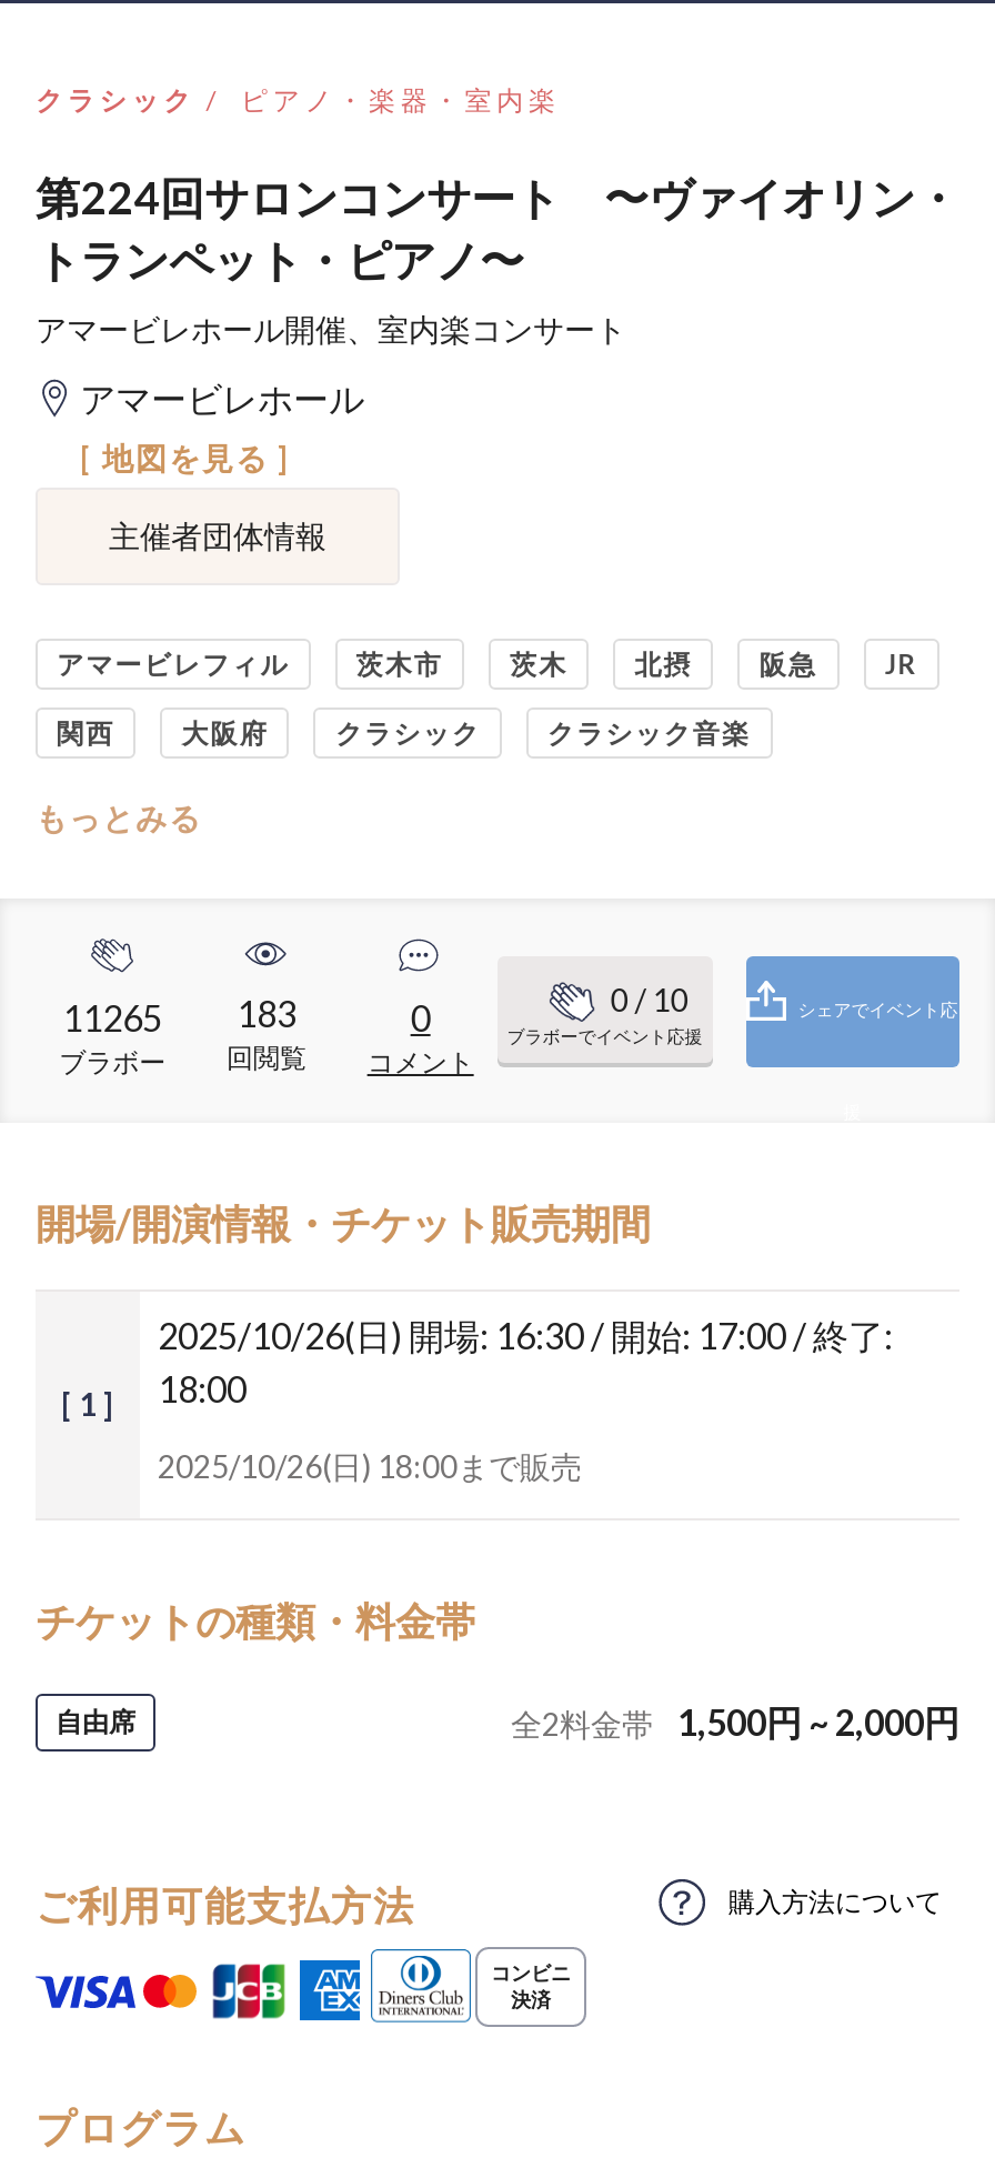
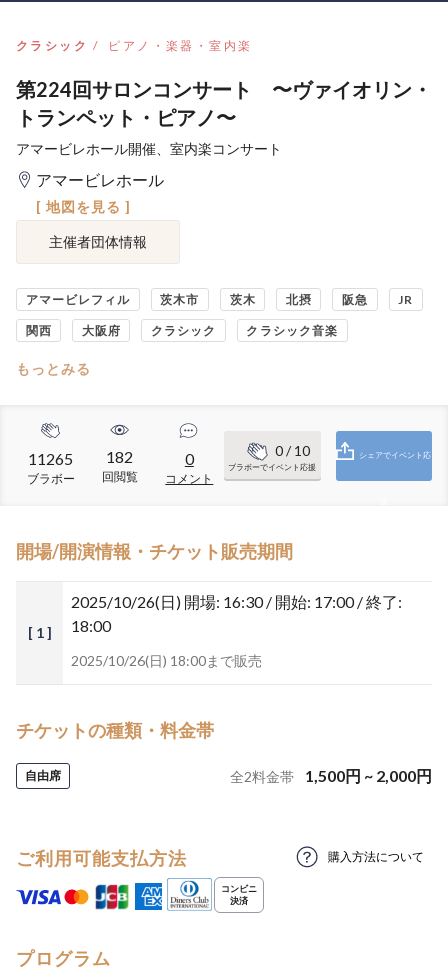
- 11265 183
+ 11265 182
